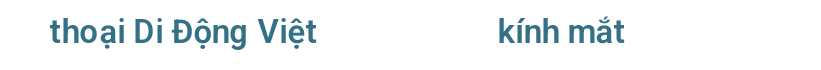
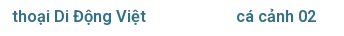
- kính mắt
+ cá cảnh 02
